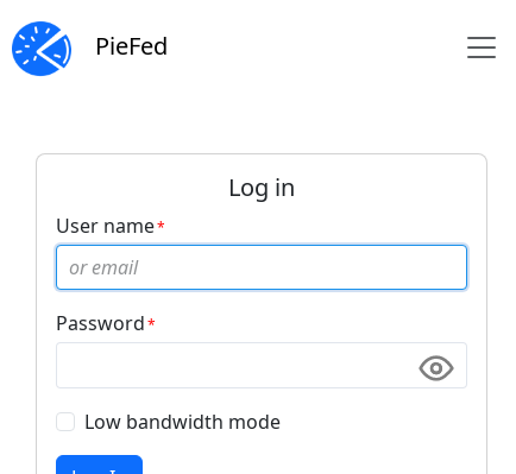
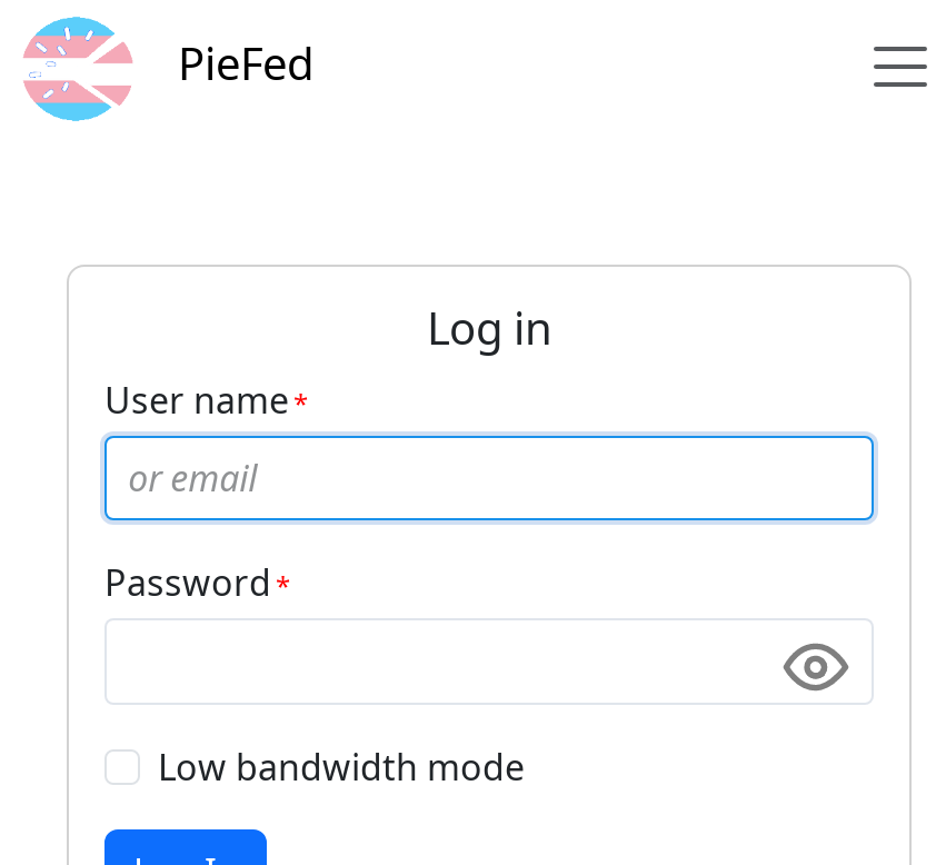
- [image]
+ [image]
